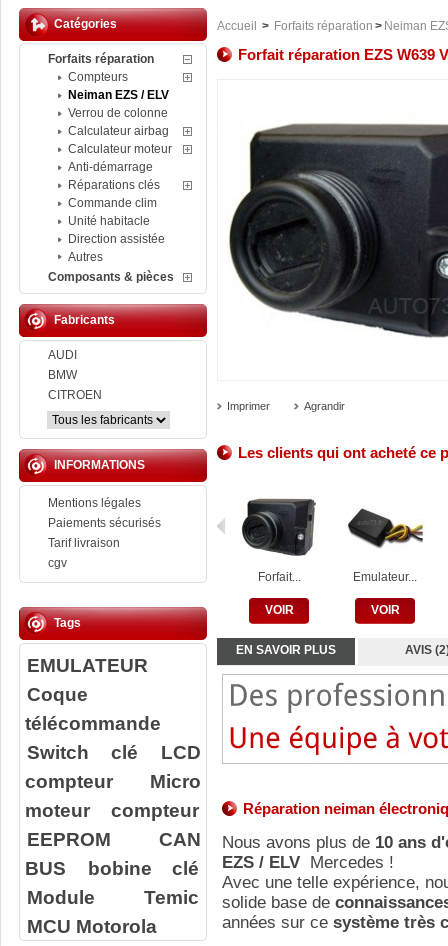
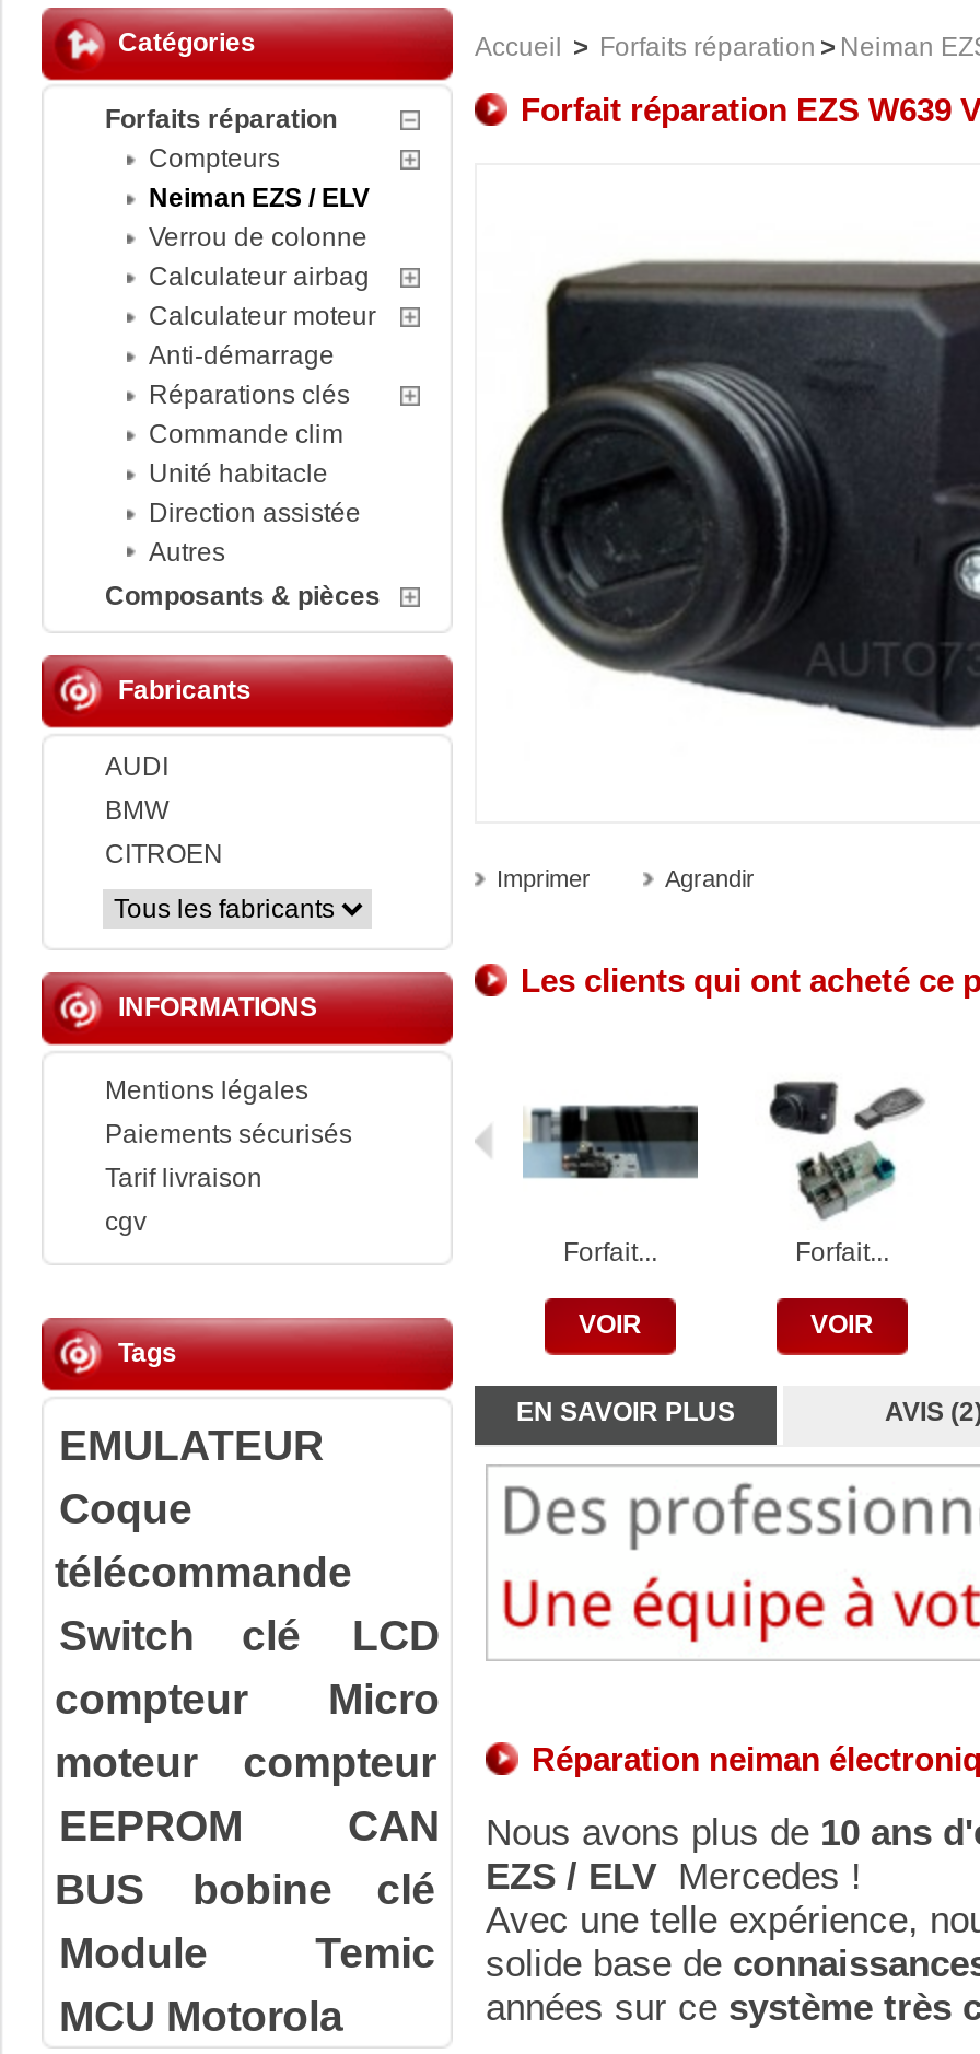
- [image]
+ [image]

- [image]
- Emulateur...
+ [image]
+ Forfait...
